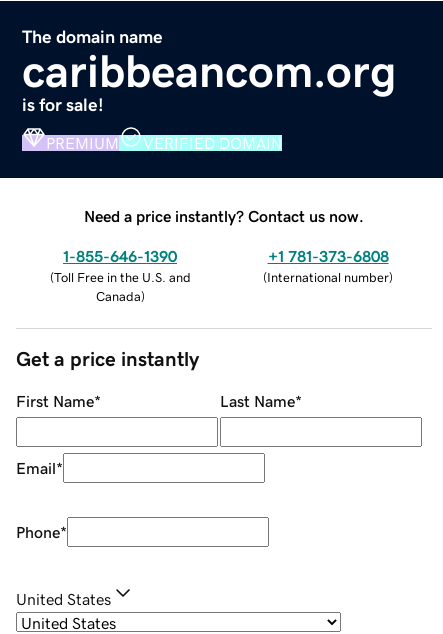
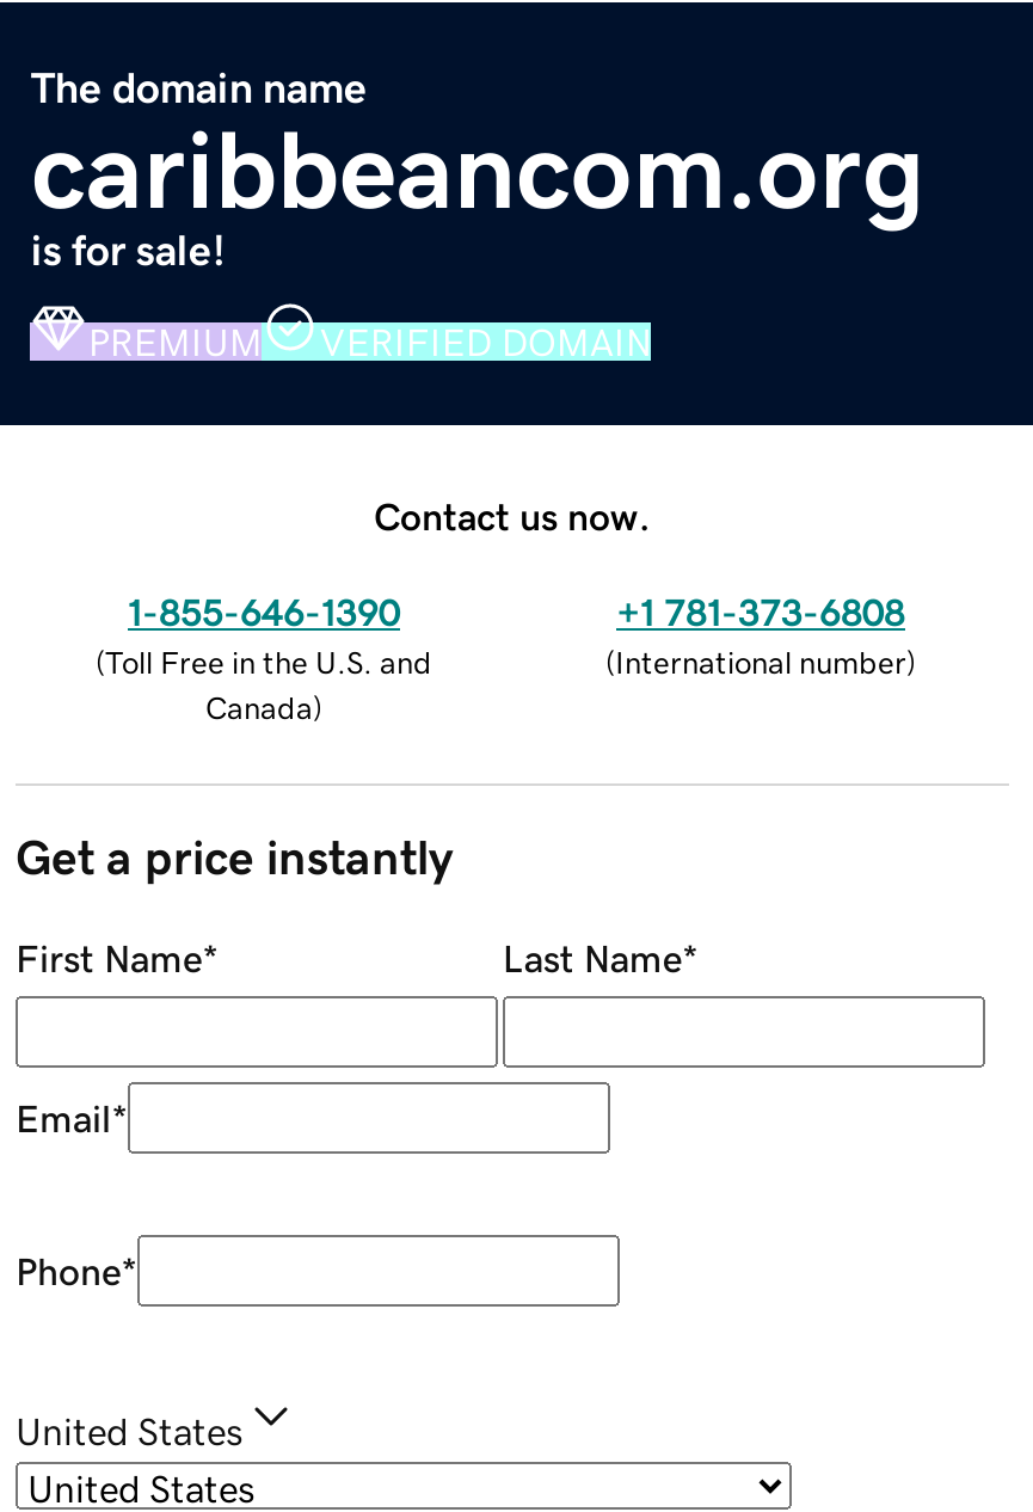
- Need a price instantly? Contact us now.
+ Contact us now.
